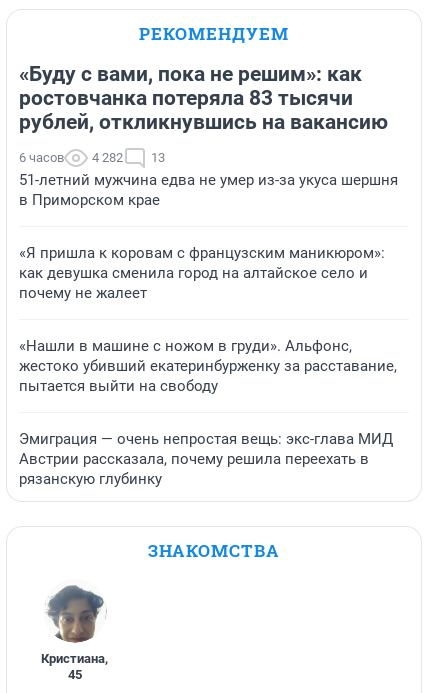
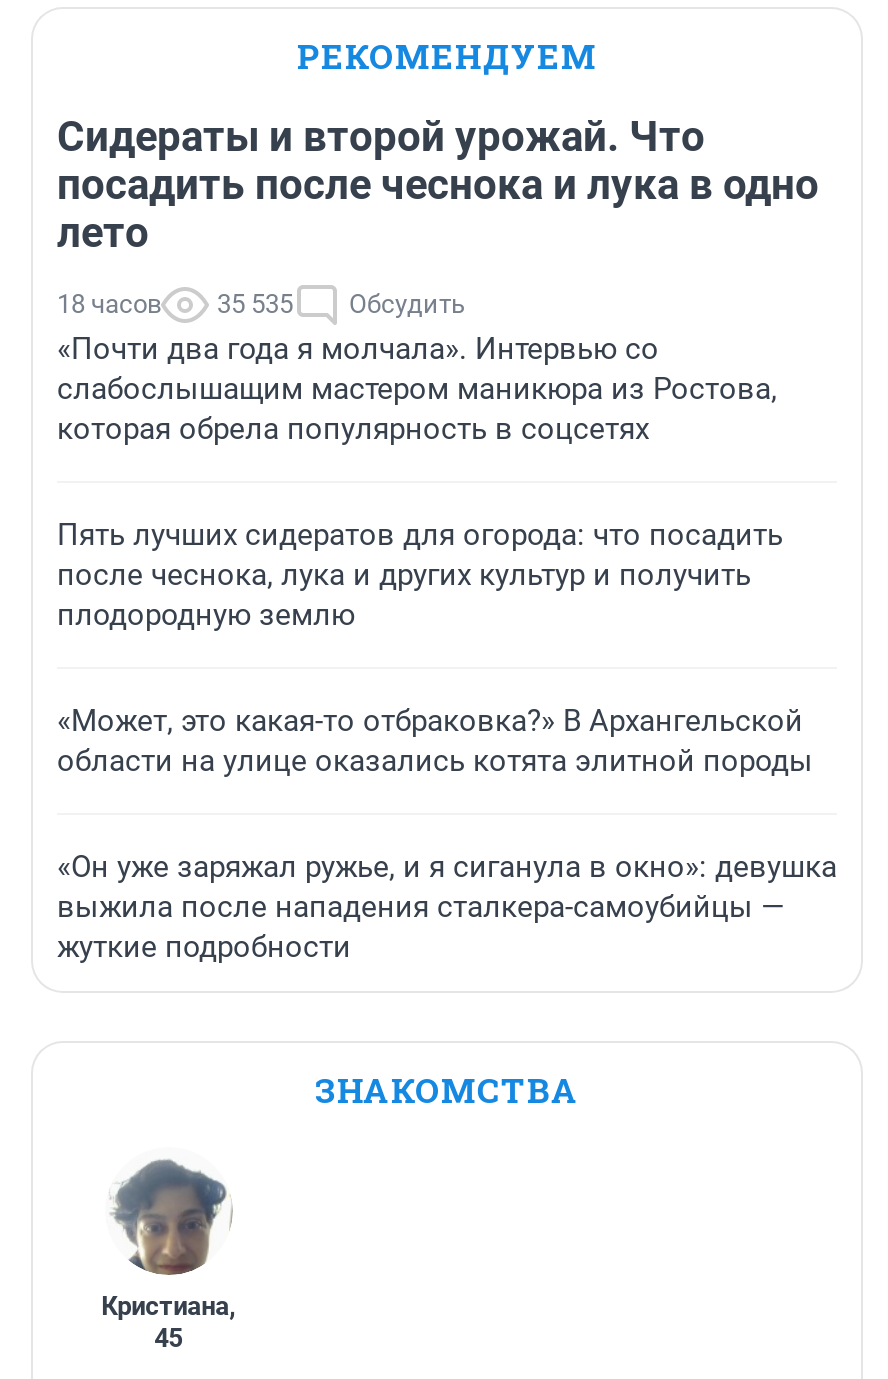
- «Буду с вами, пока не решим»: как
- ростовчанка потеряла 83 тысячи
- рублей, откликнувшись на вакансию
+ Сидераты и второй урожай. Что
+ посадить после чеснока и лука в одно
+ лето

- 6 часов
- 4 282
- 13
- 51-летний мужчина едва не умер из-за укуса шершня
- в Приморском крае
+ 18 часов
+ 35 535
+ Обсудить
+ «Почти два года я молчала». Интервью со
+ слабослышащим мастером маникюра из Ростова,
+ которая обрела популярность в соцсетях

- «Я пришла к коровам с французским маникюром»:
- как девушка сменила город на алтайское село и
- почему не жалеет
+ Пять лучших сидератов для огорода: что посадить
+ после чеснока, лука и других культур и получить
+ плодородную землю

- «Нашли в машине с ножом в груди». Альфонс,
- жестоко убивший екатеринбурженку за расставание,
- пытается выйти на свободу
+ «Может, это какая-то отбраковка?» В Архангельской
+ области на улице оказались котята элитной породы

- Эмиграция — очень непростая вещь: экс-глава МИД
- Австрии рассказала, почему решила переехать в
- рязанскую глубинку
+ «Он уже заряжал ружье, и я сиганула в окно»: девушка
+ выжила после нападения сталкера-самоубийцы —
+ жуткие подробности
